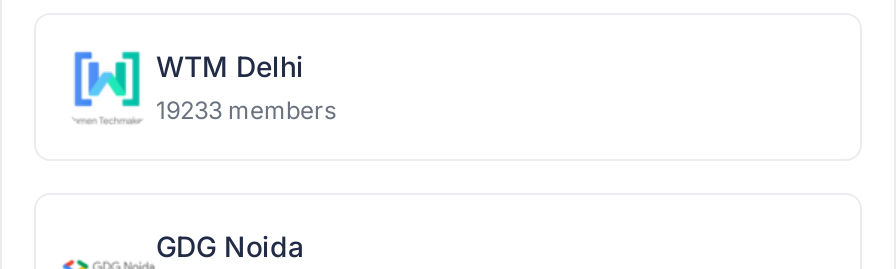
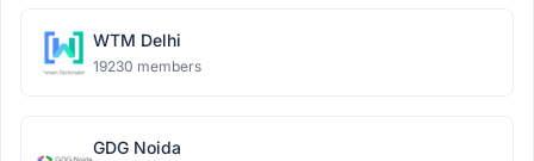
- 19233 members
+ 19230 members
